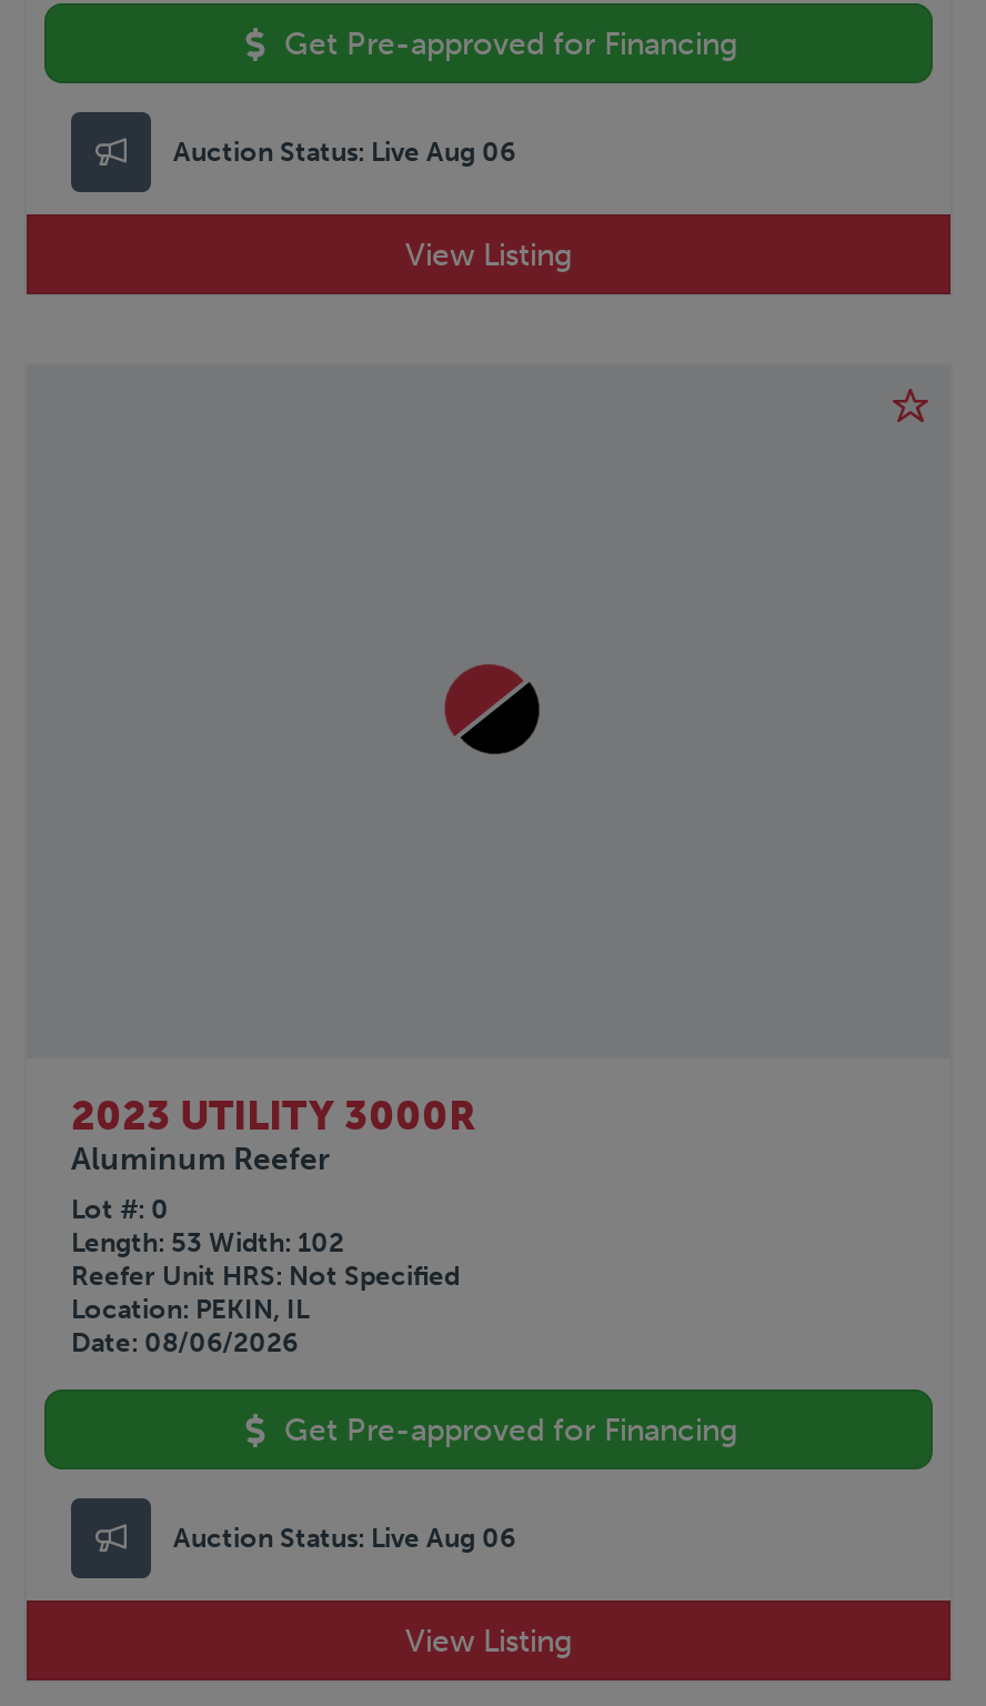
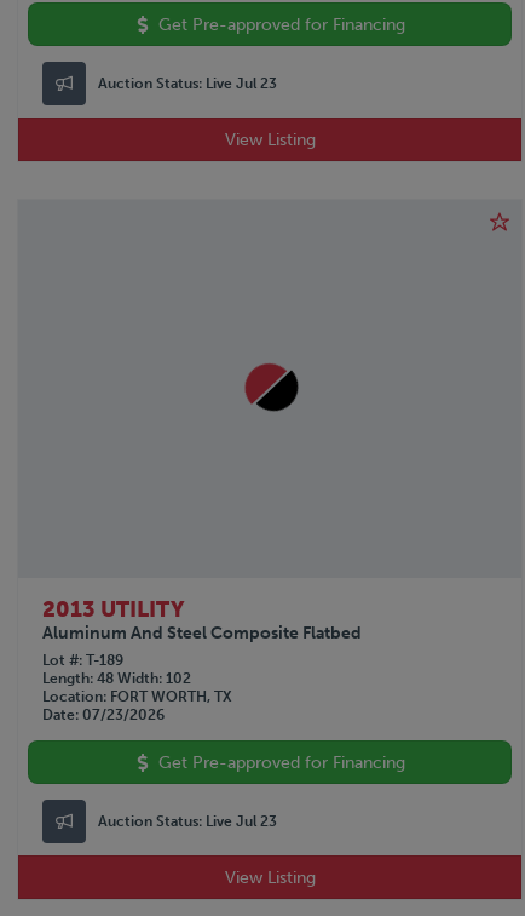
- Auction Status: Live Aug 06
+ Auction Status: Live Jul 23

- 2023 UTILITY 3000R
- Aluminum Reefer
- Lot # 0
- Length 53 Width 102
- Reefer Unit HRS Not Specified
- Location PEKIN, IL
- Date 08/06/2026
+ 2013 UTILITY
+ Aluminum And Steel Composite Flatbed
+ Lot # T-189
+ Length 48 Width 102
+ Location FORT WORTH, TX
+ Date 07/23/2026

- Auction Status: Live Aug 06
+ Auction Status: Live Jul 23
